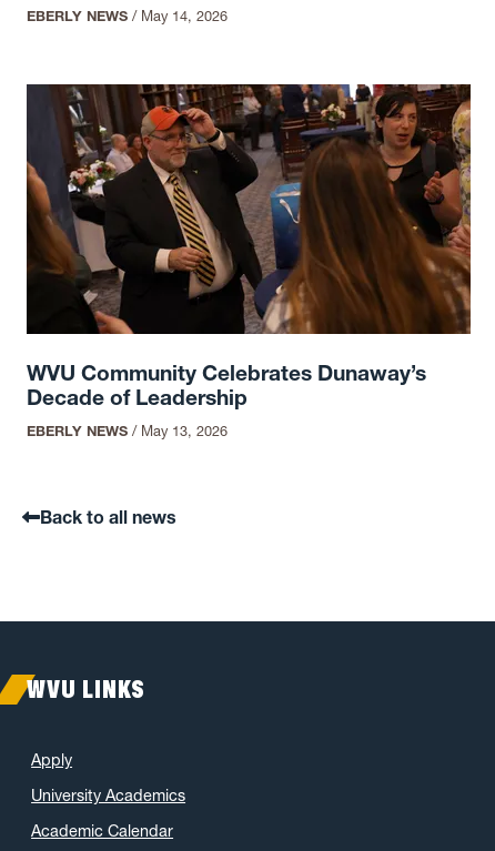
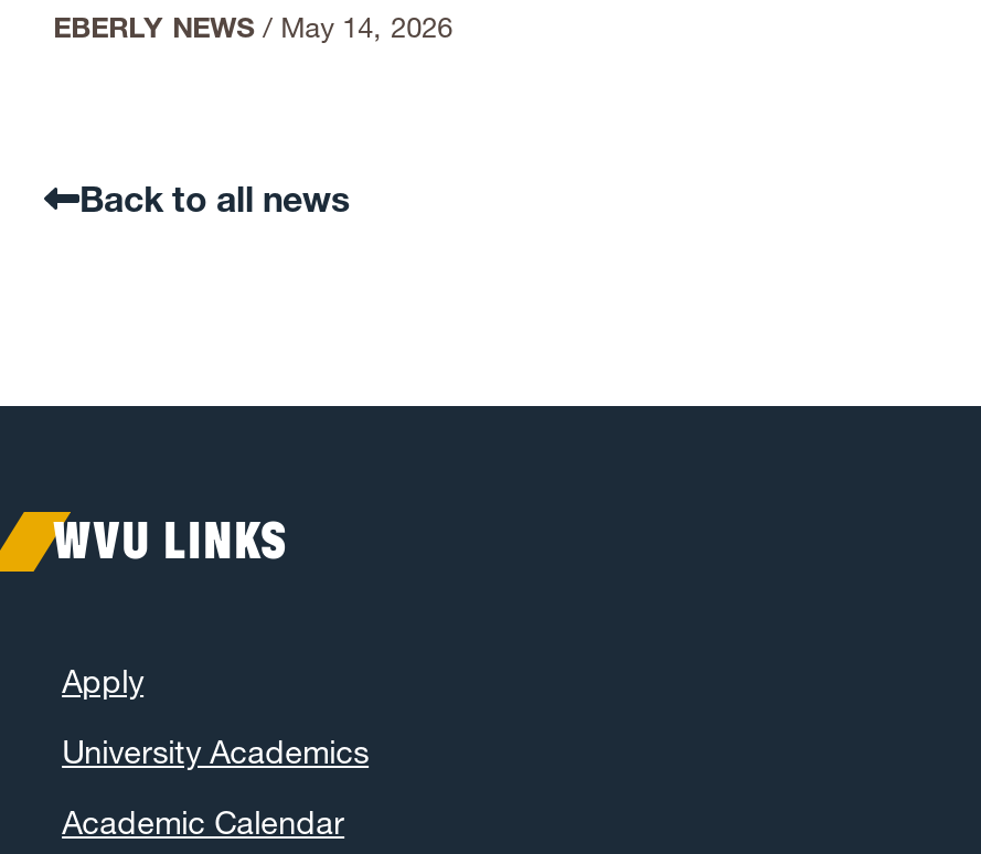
- [image]
- WVU Community Celebrates Dunaway’s
- Decade of Leadership
- EBERLY NEWS / May 13, 2026
